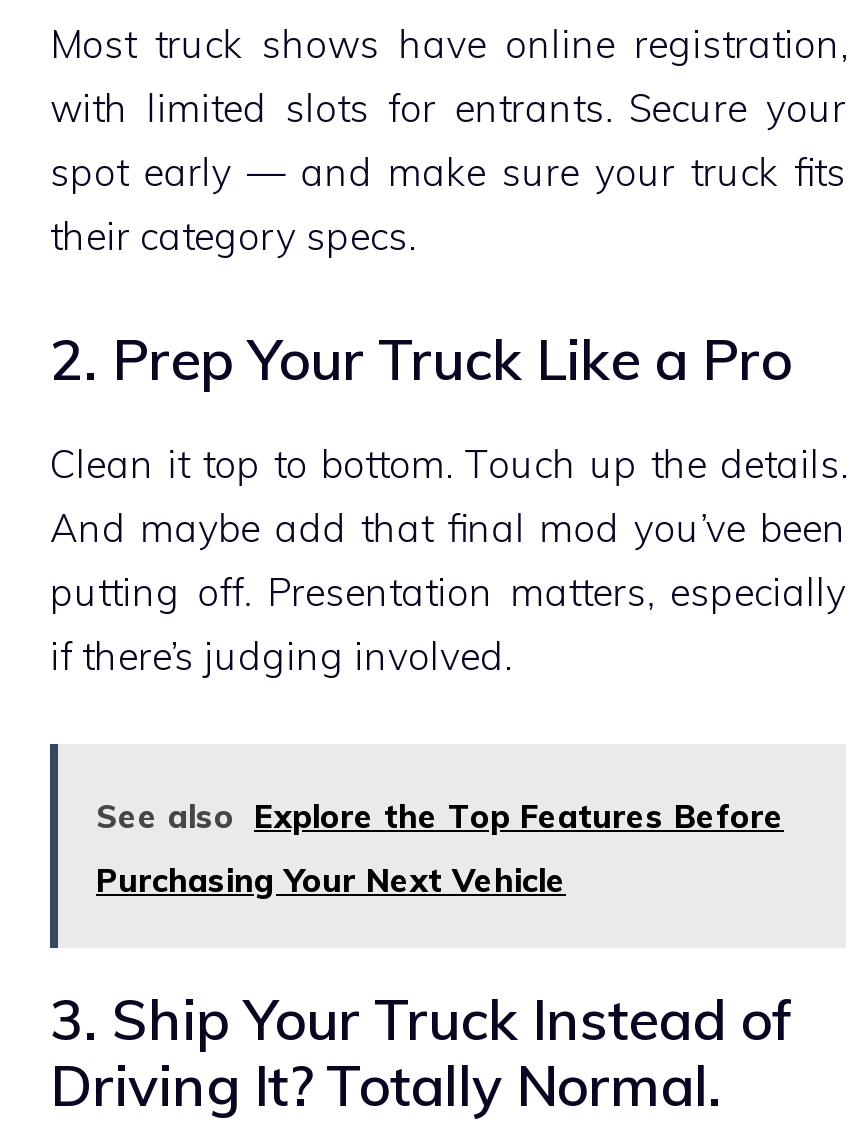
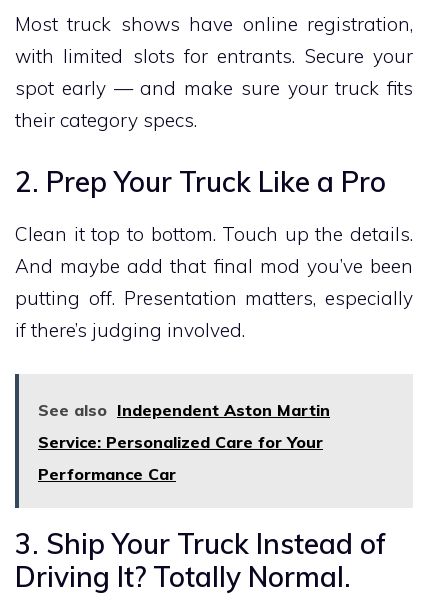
- See also Explore the Top Features Before
- Purchasing Your Next Vehicle
+ See also Independent Aston Martin
+ Service: Personalized Care for Your
+ Performance Car
